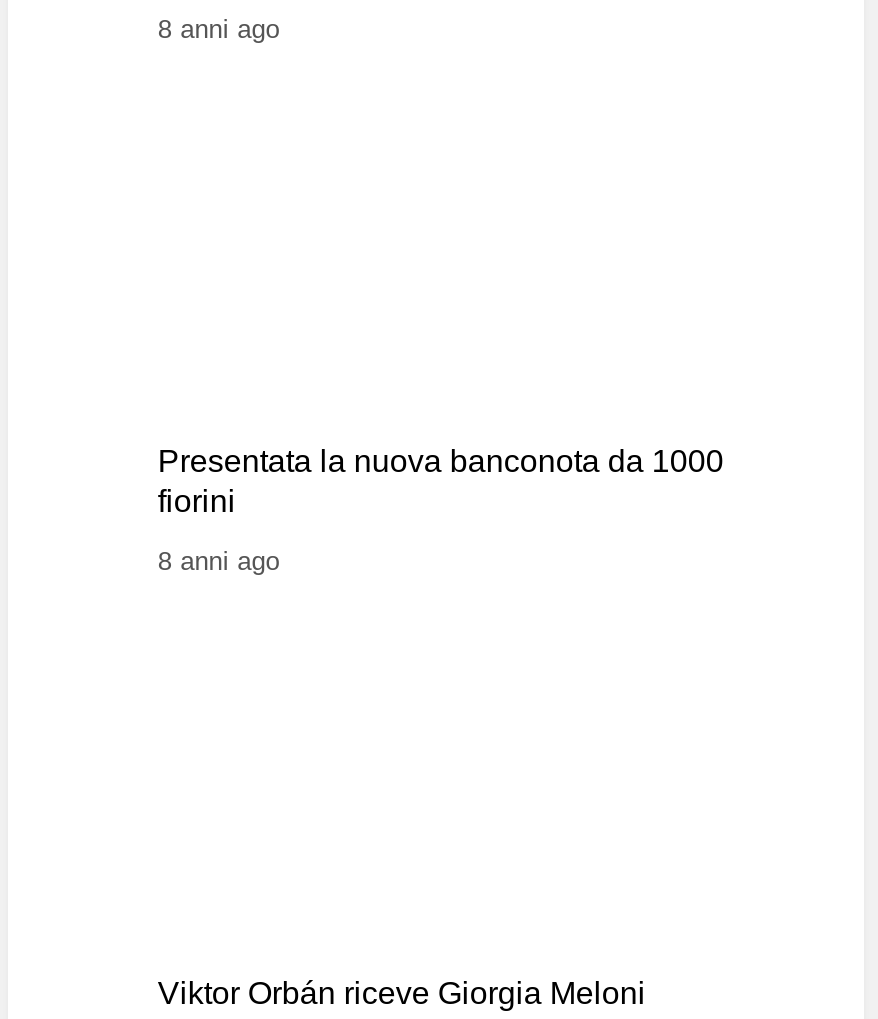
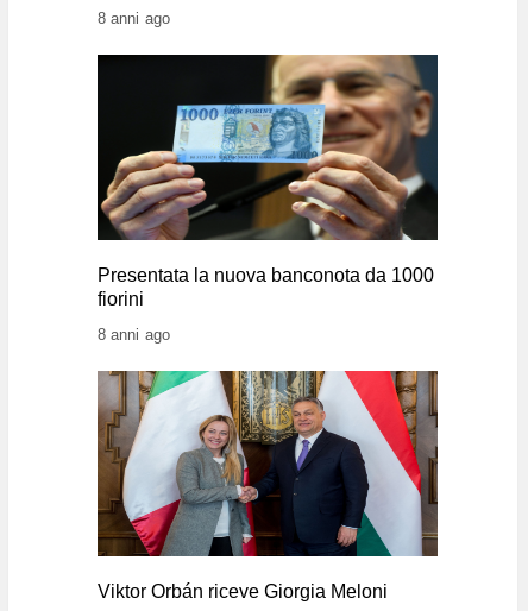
+ [image]

+ [image]
